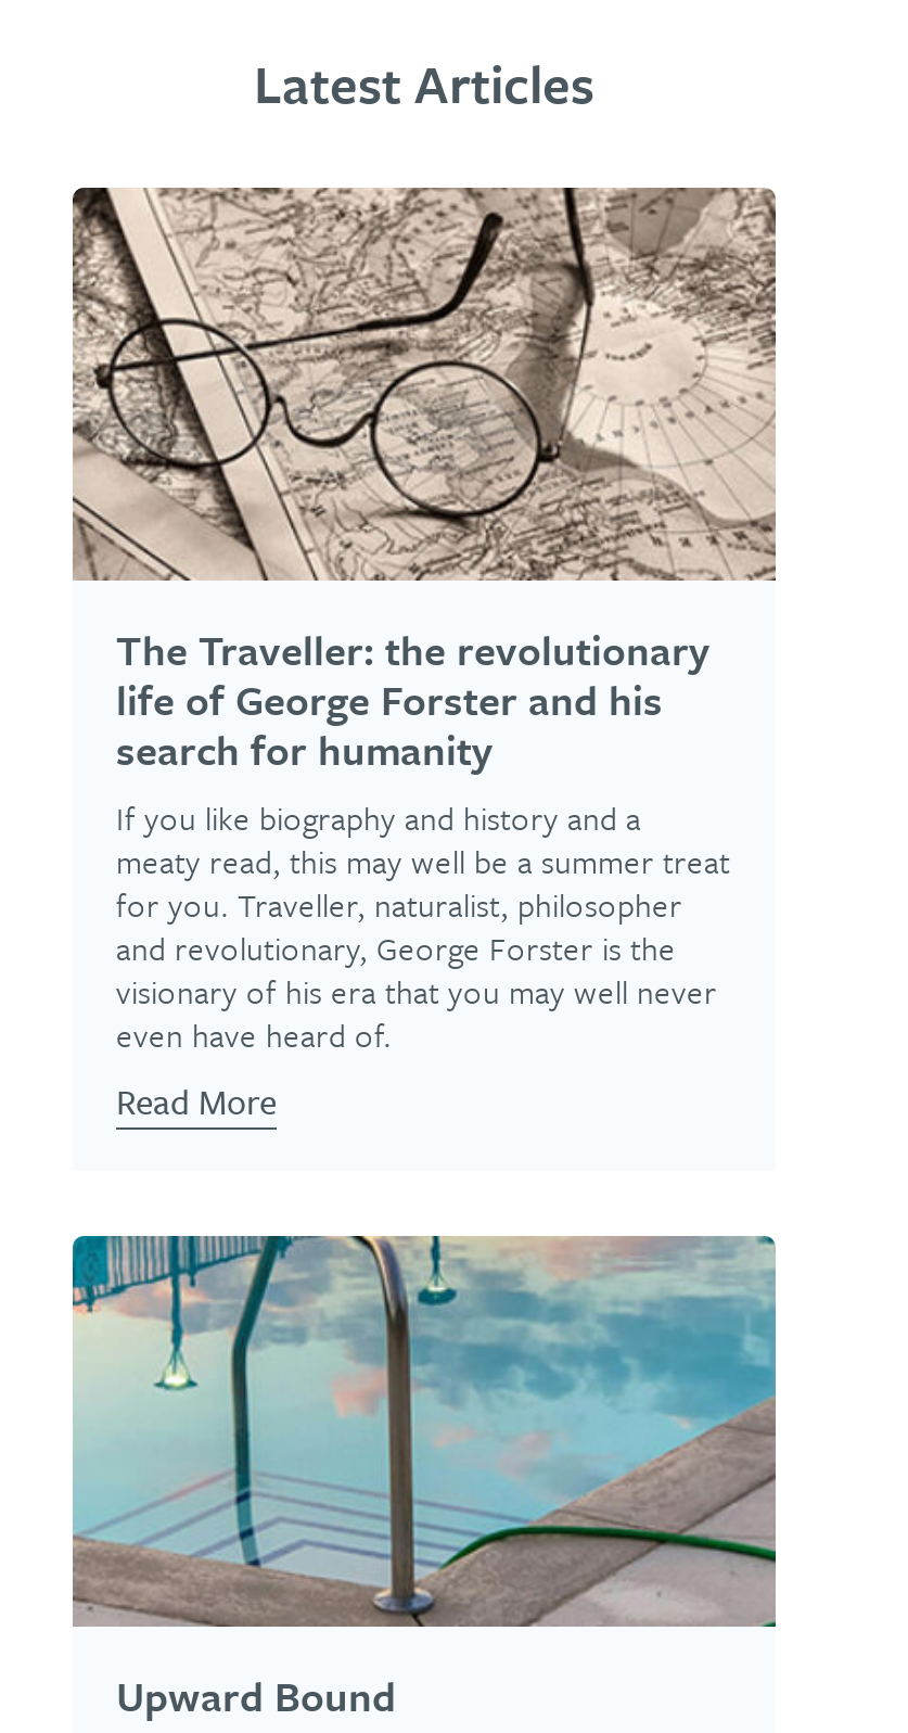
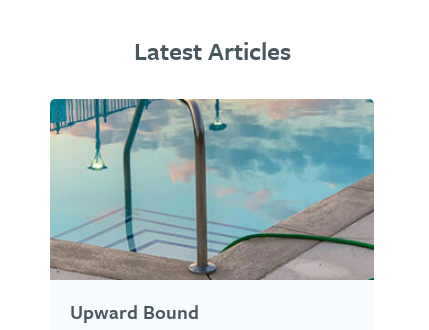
- [image]
- The Traveller: the revolutionary
- life of George Forster and his
- search for humanity
- If you like biography and history and a
- meaty read, this may well be a summer treat
- for you. Traveller, naturalist, philosopher
- and revolutionary, George Forster is the
- visionary of his era that you may well never
- even have heard of.
- Read More
